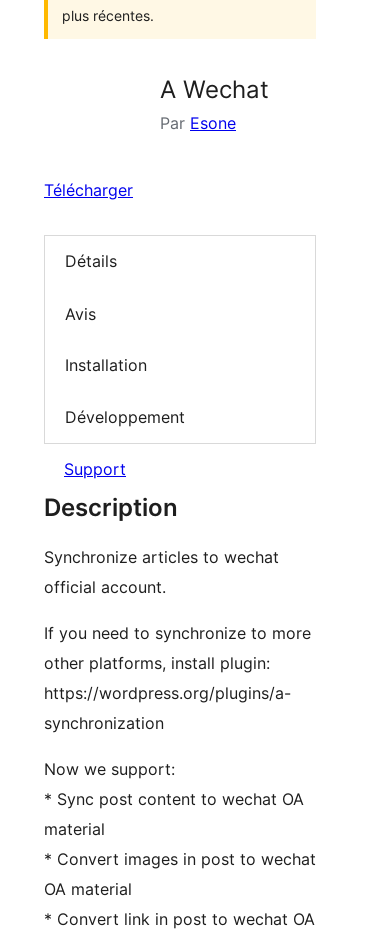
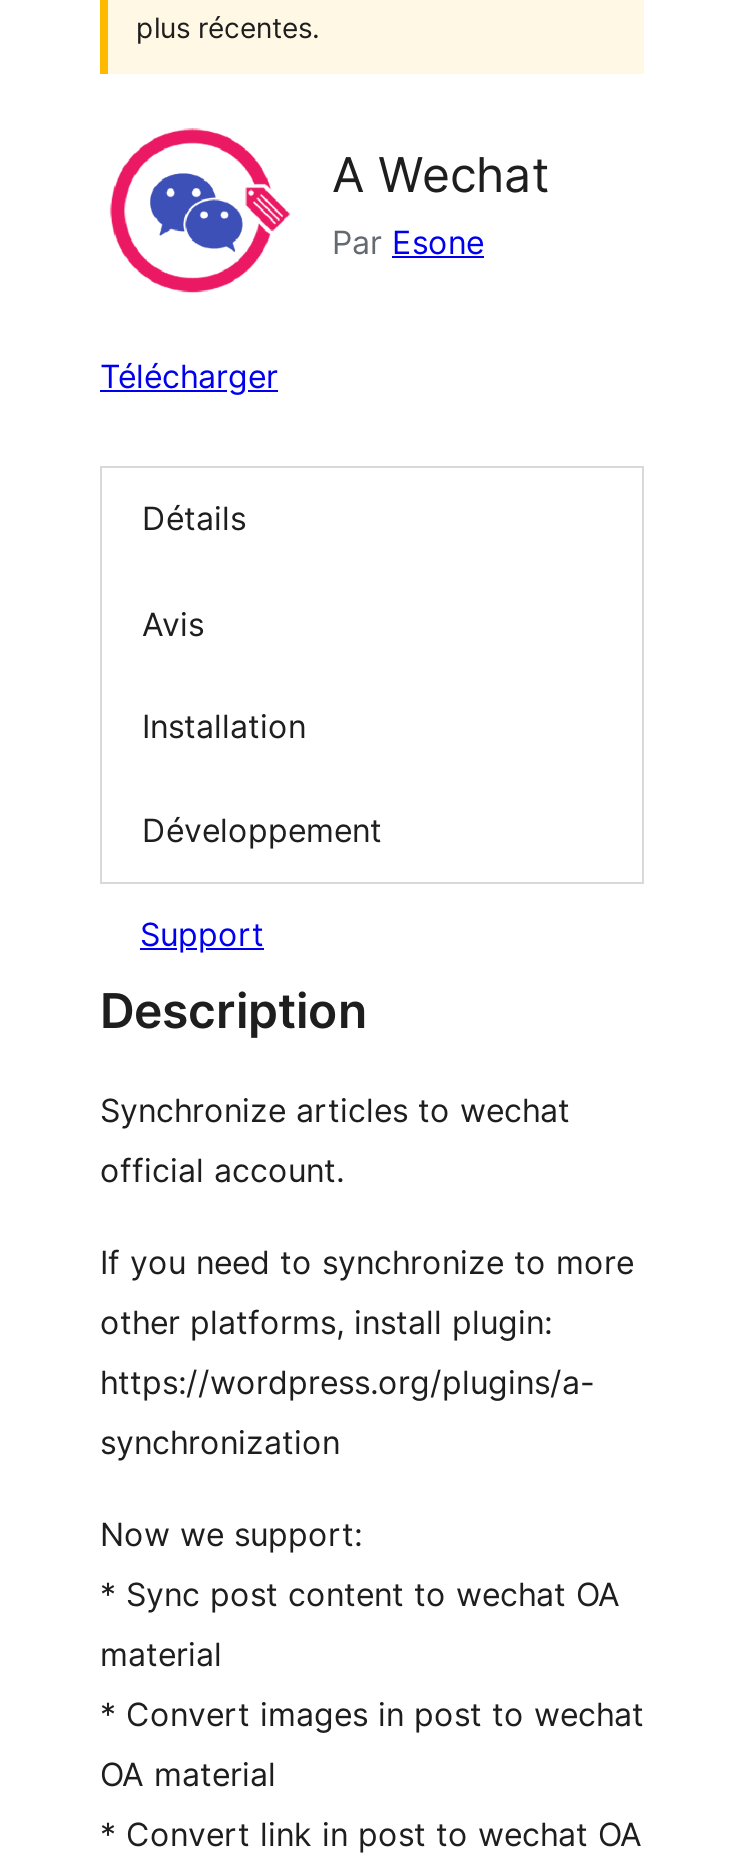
+ [image]
